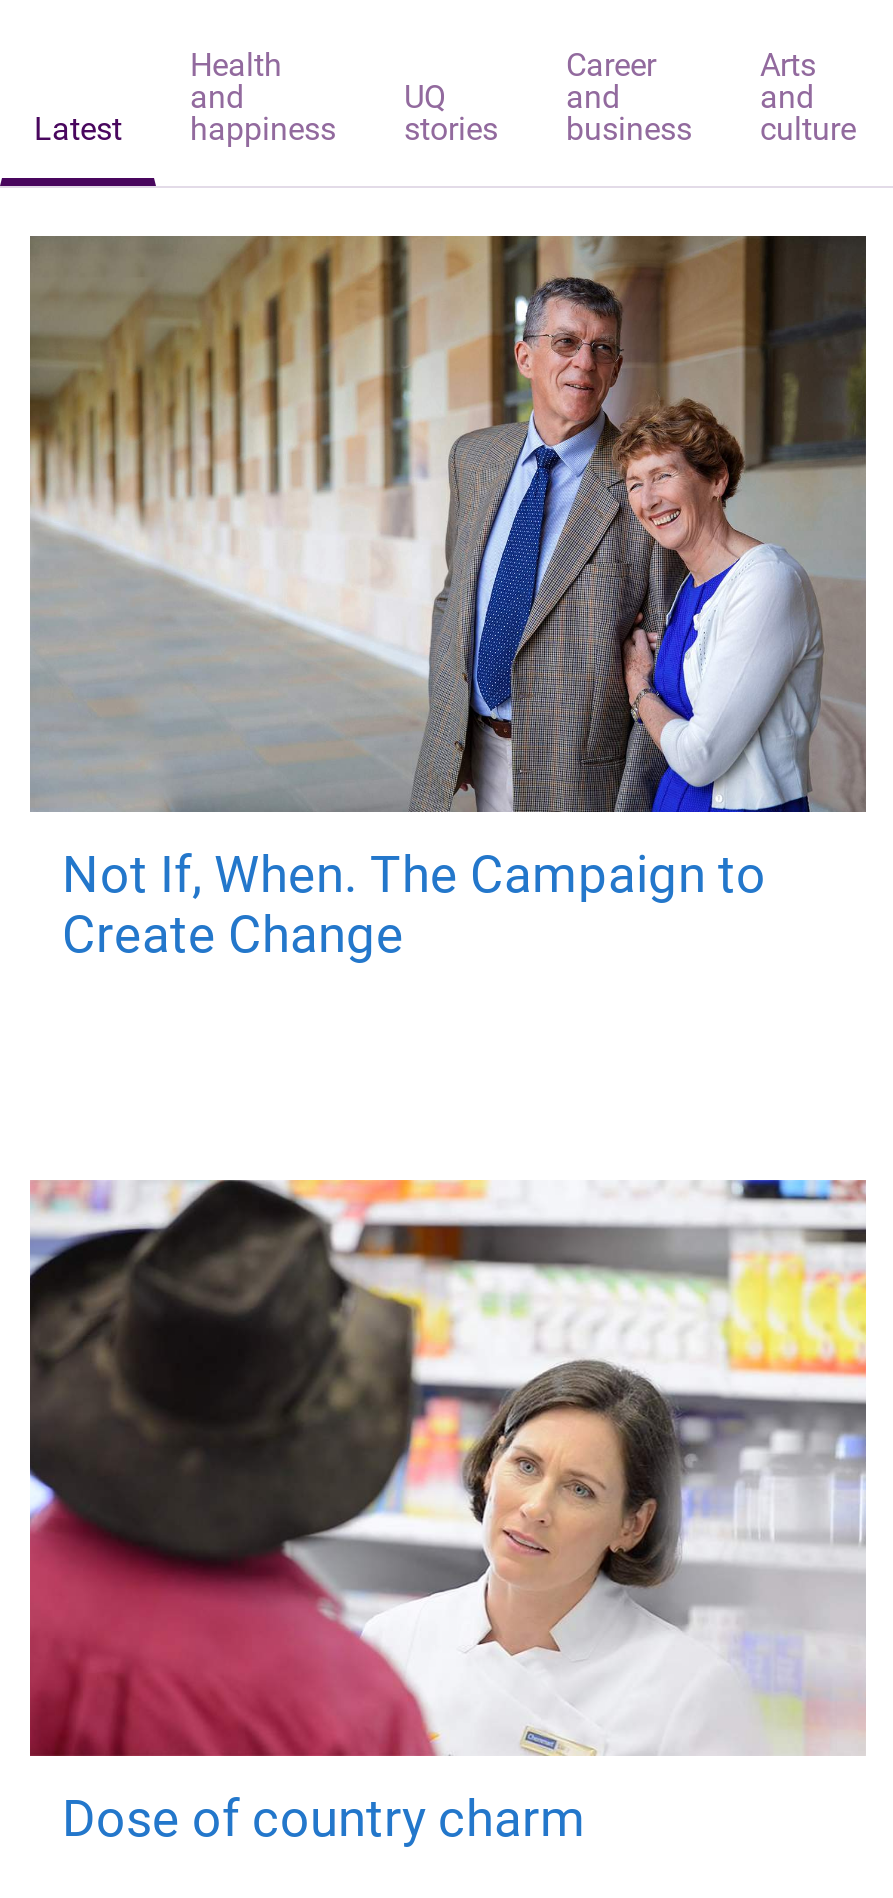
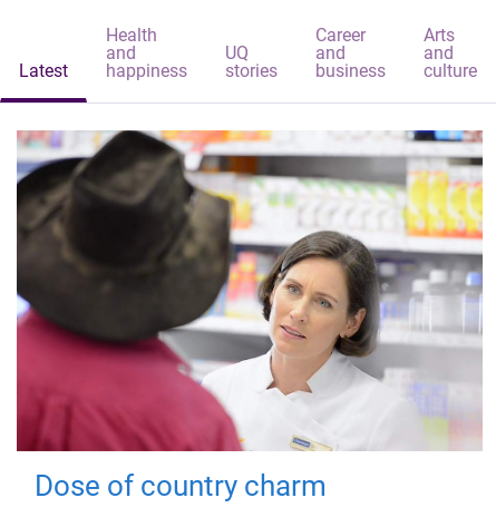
- [image]
- Not If, When. The Campaign to
- Create Change
